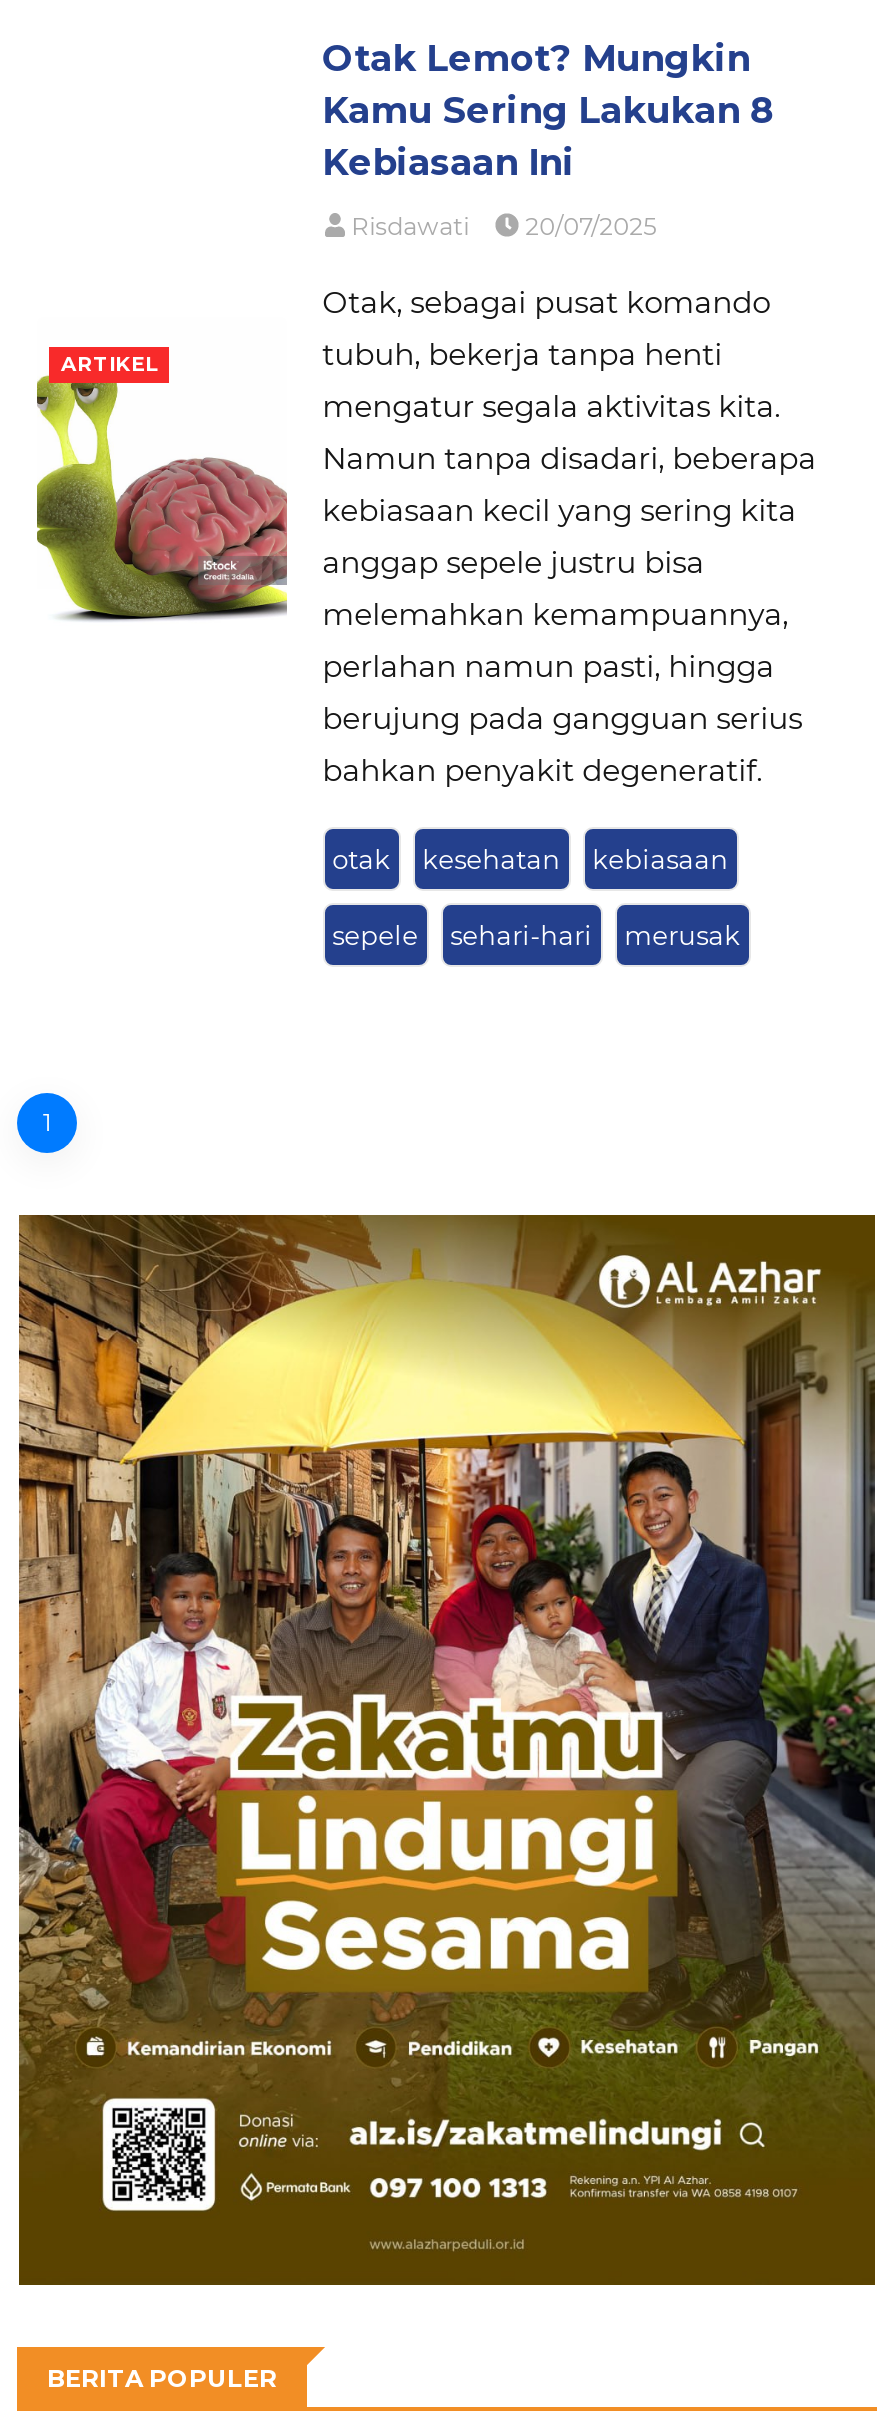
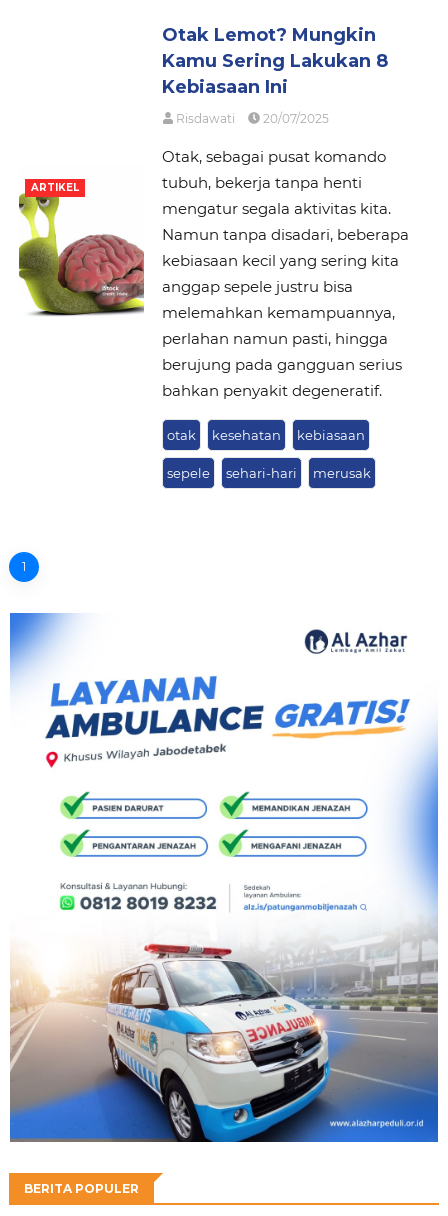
- [image]
+ [image]
